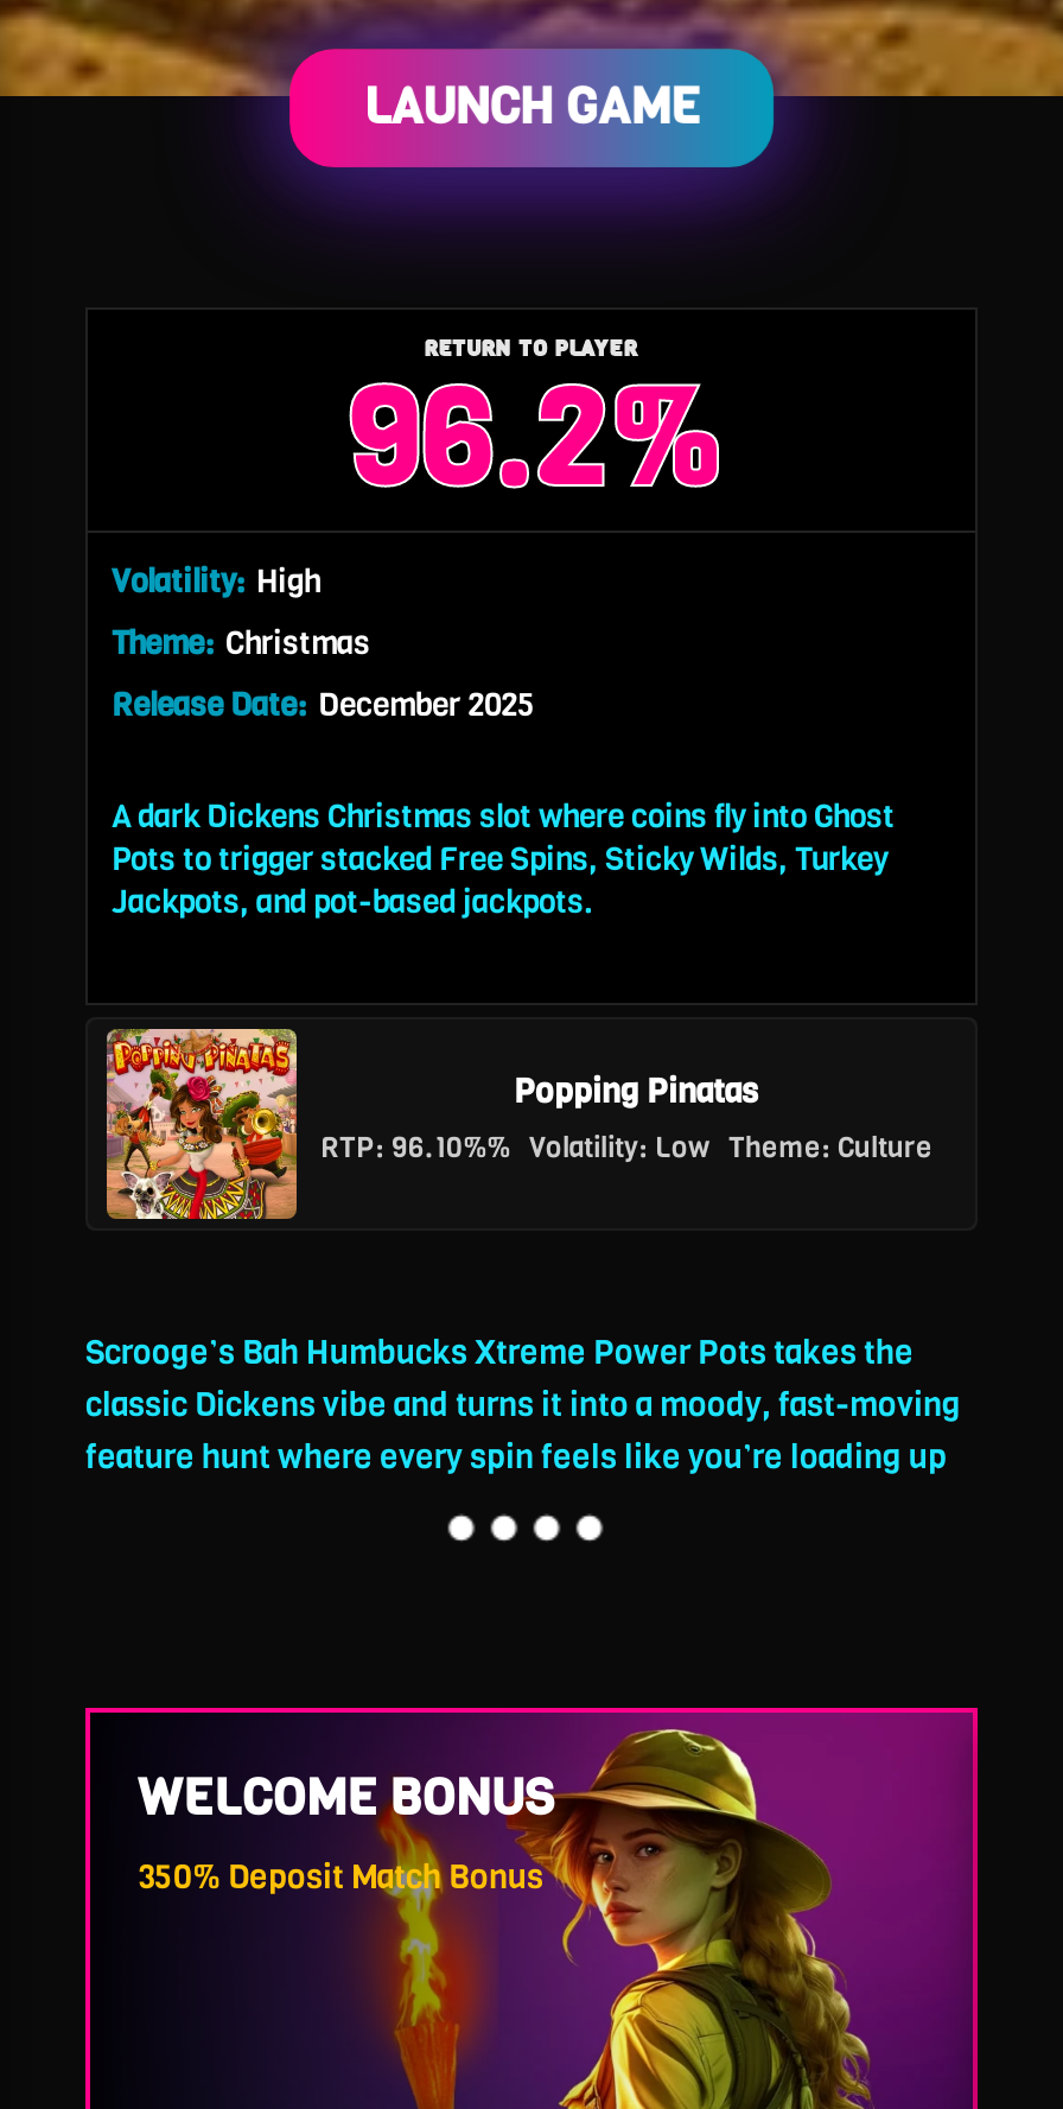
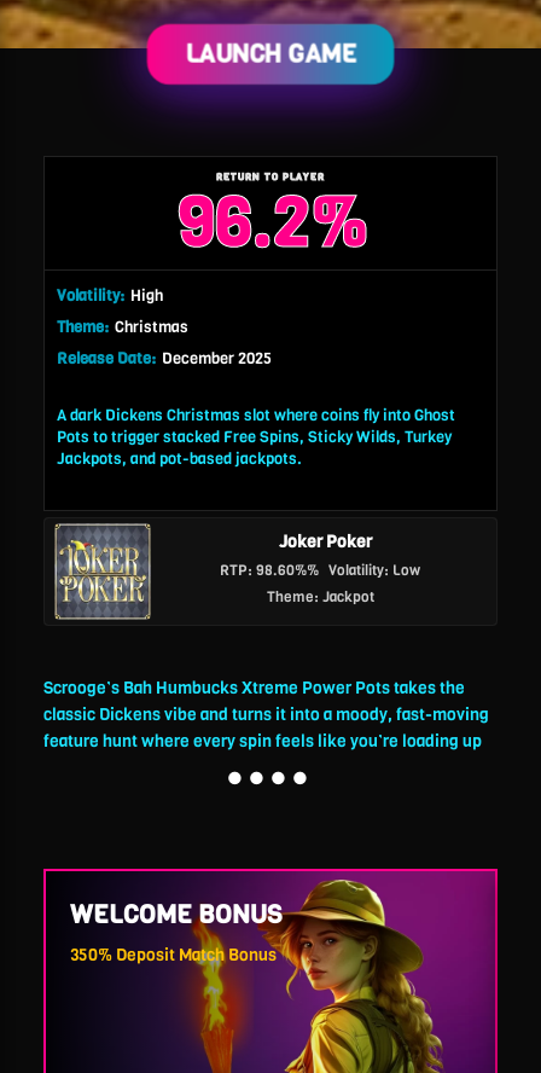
- [image]
+ [image]

- Popping Pinatas
- RTP: 96.10%% Volatility: Low Theme: Culture
+ Joker Poker
+ RTP: 98.60%% Volatility: Low
+ Theme: Jackpot
